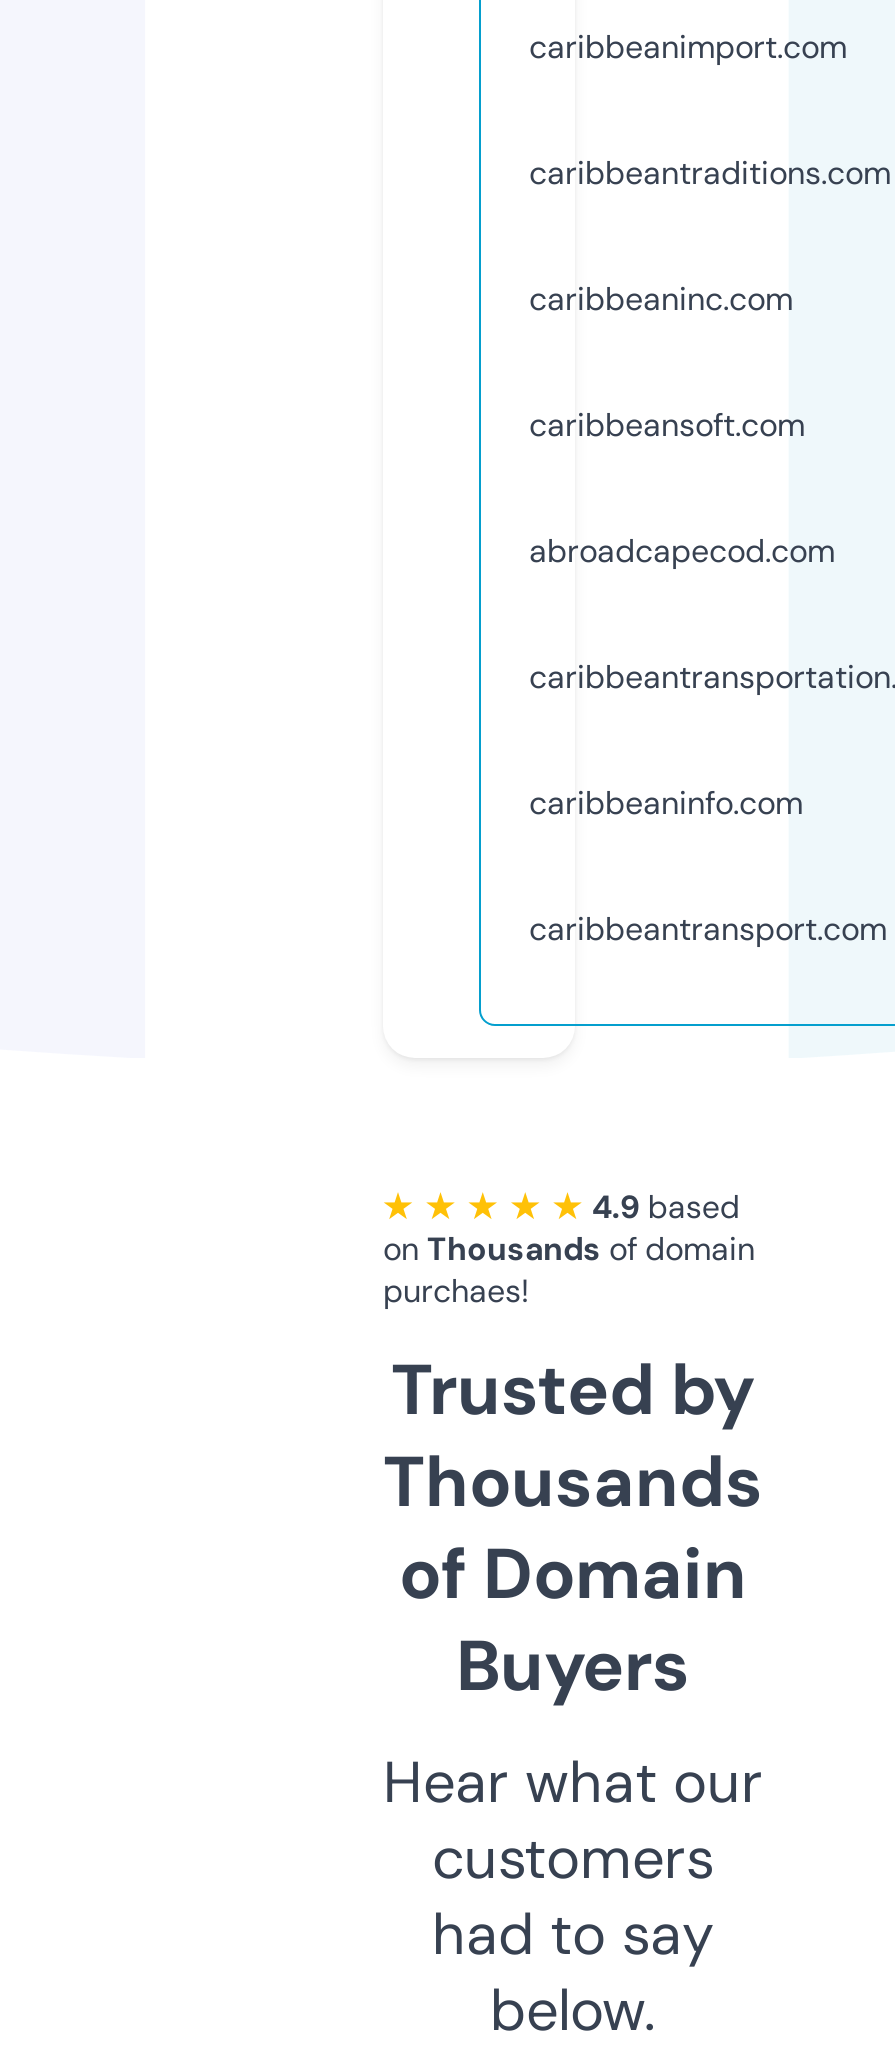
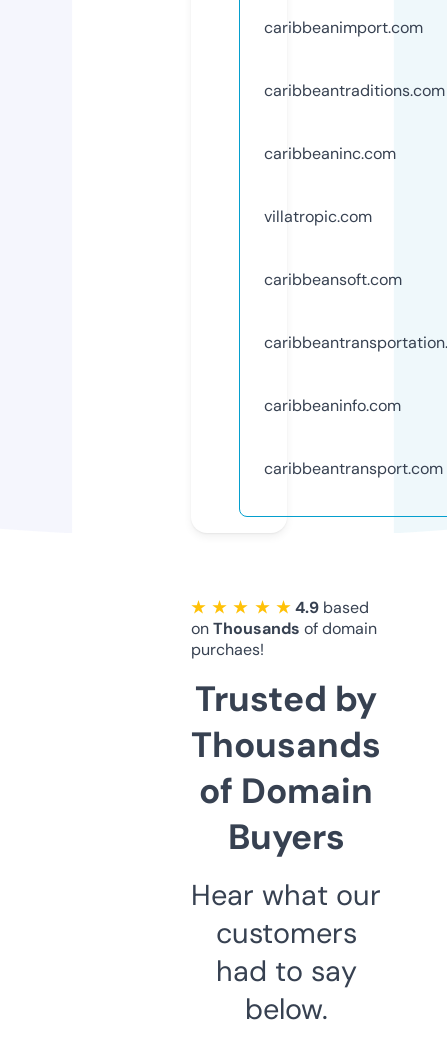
+ villatropic.com

moved down: caribbeansoft.com

- abroadcapecod.com
